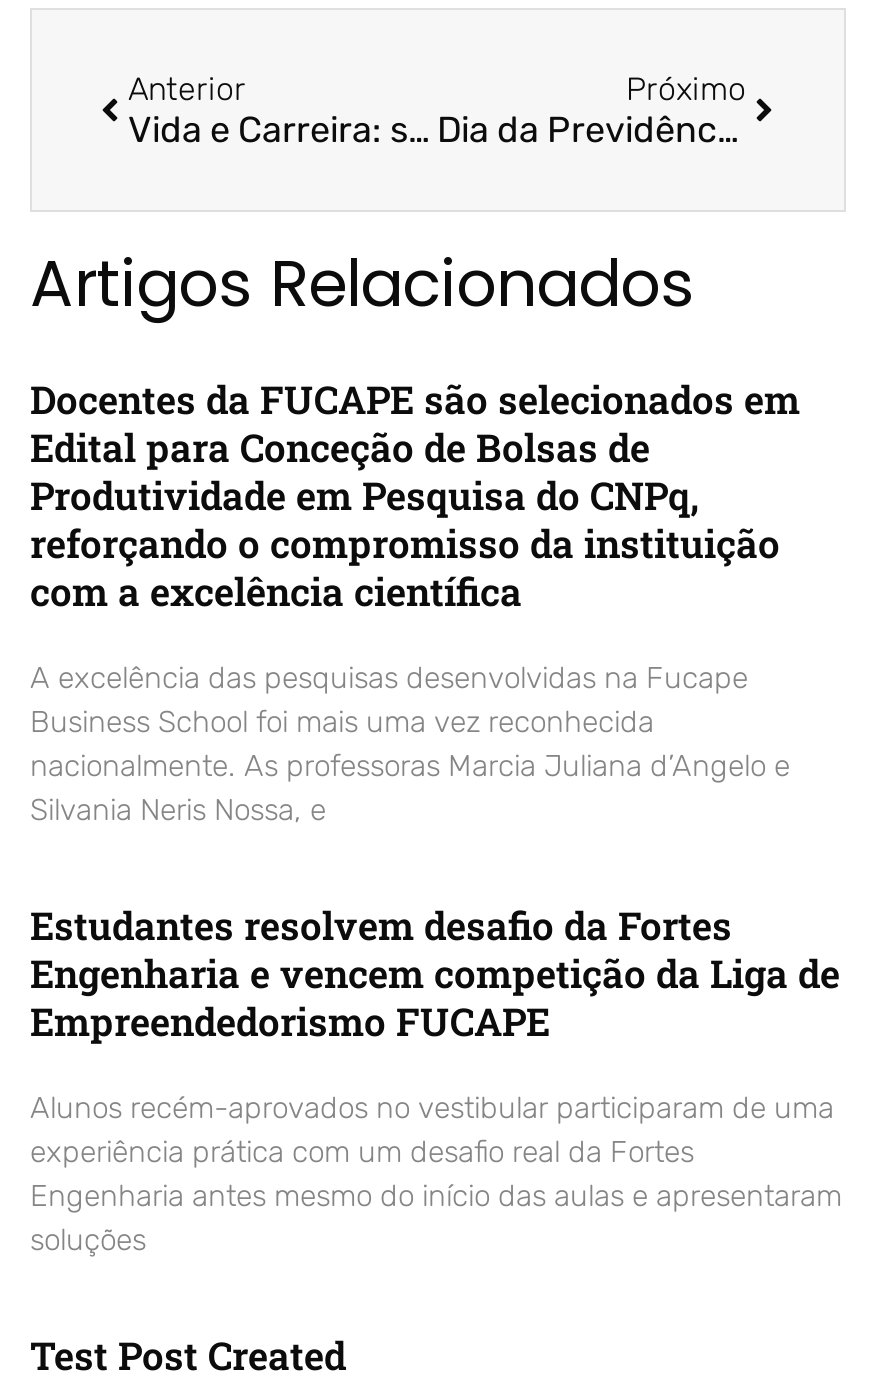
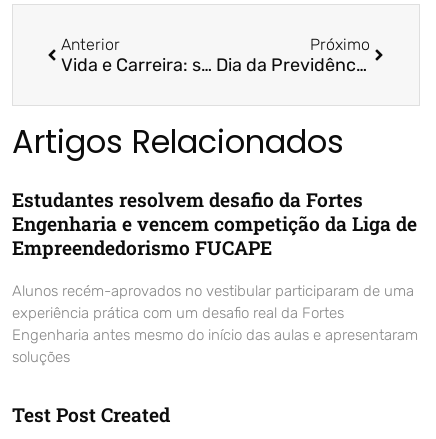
- Docentes da FUCAPE são selecionados em
- Edital para Conceção de Bolsas de
- Produtividade em Pesquisa do CNPq,
- reforçando o compromisso da instituição
- com a excelência científica
- A excelência das pesquisas desenvolvidas na Fucape
- Business School foi mais uma vez reconhecida
- nacionalmente. As professoras Marcia Juliana d’Angelo e
- Silvania Neris Nossa, e
